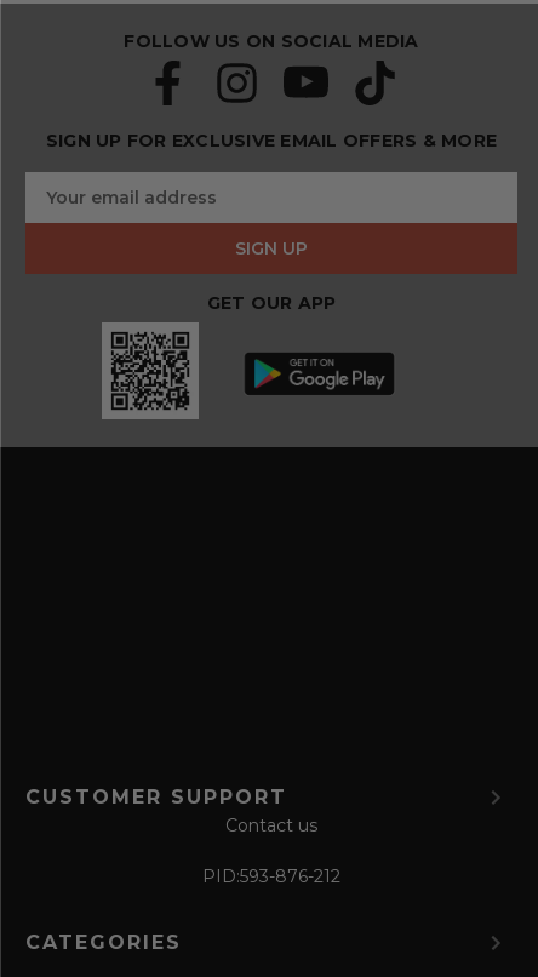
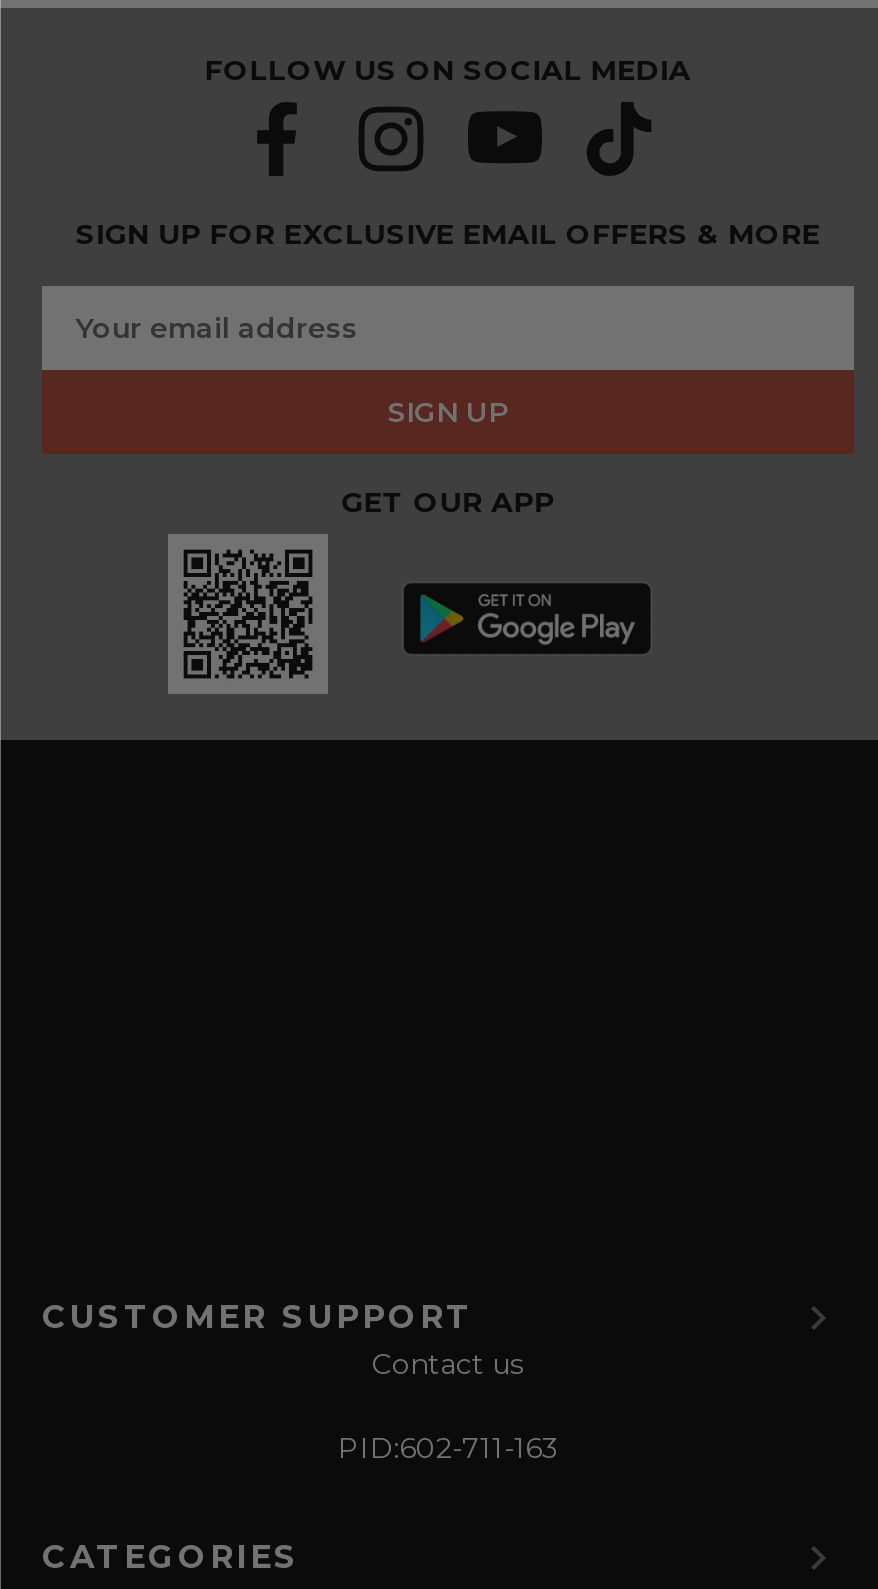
- PID:593-876-212
+ PID:602-711-163
